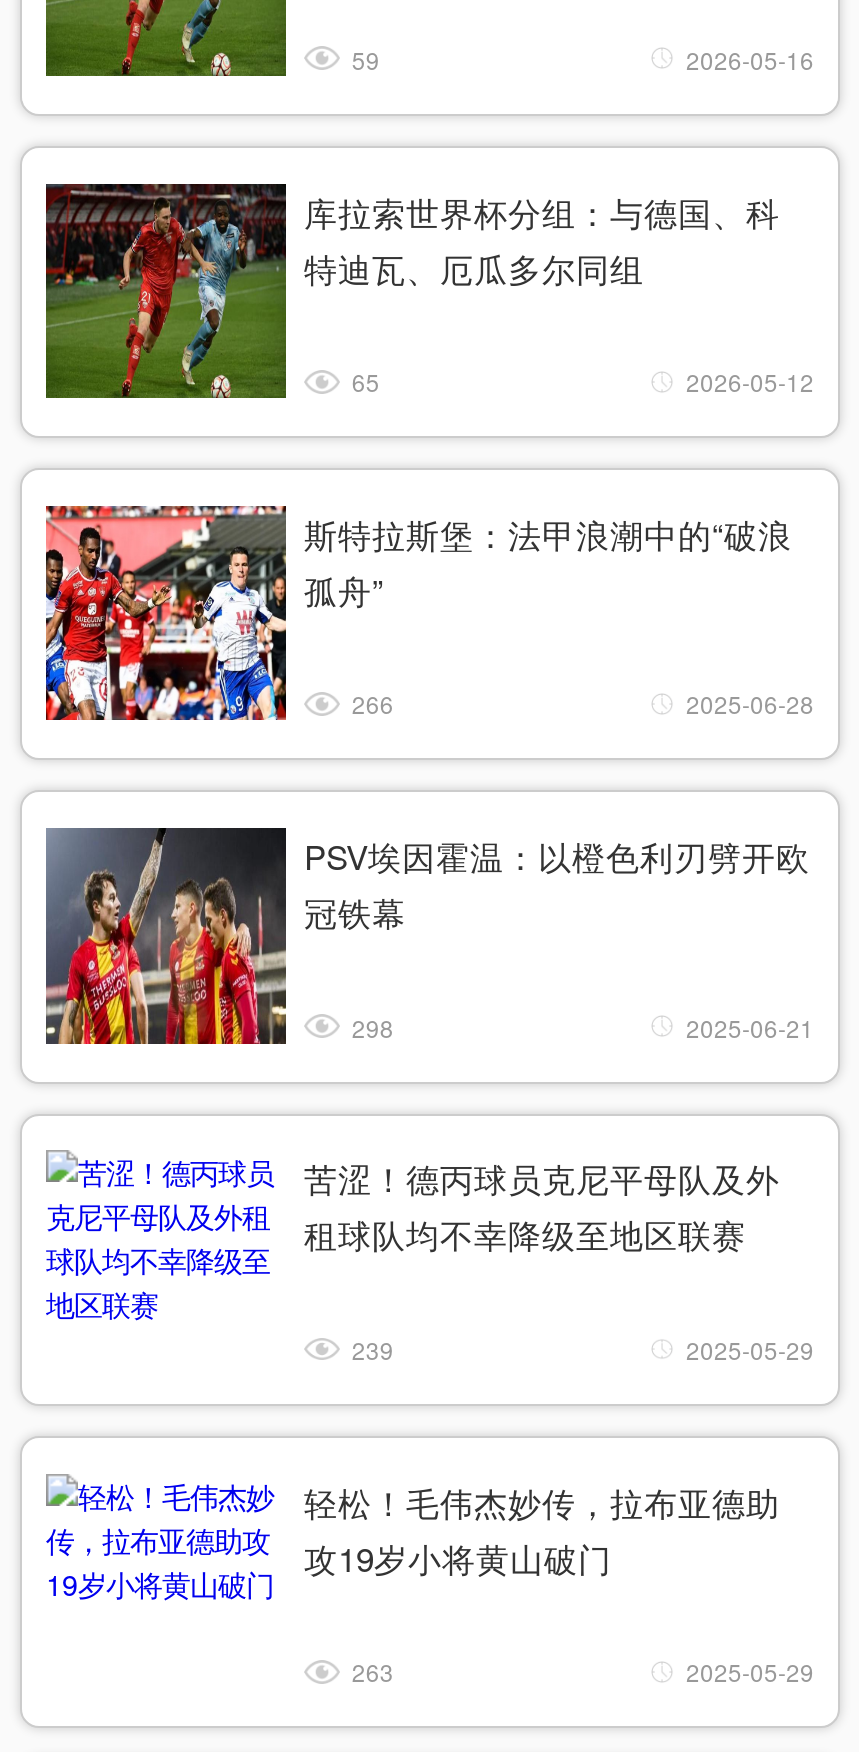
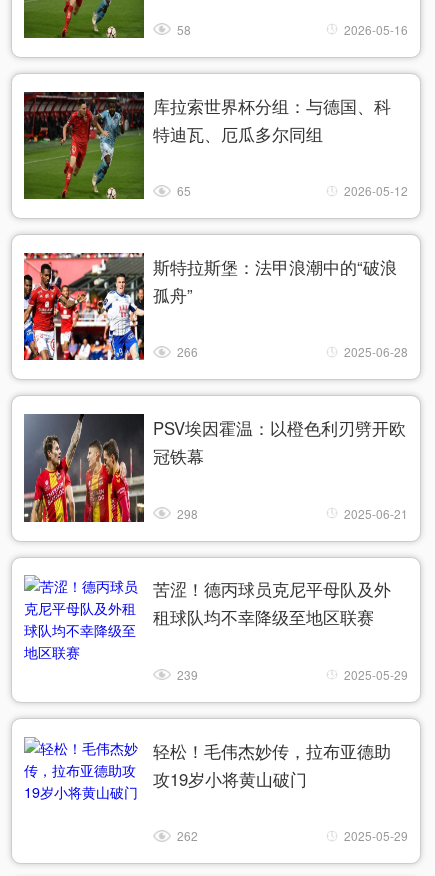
- 59
+ 58

- 263
+ 262
